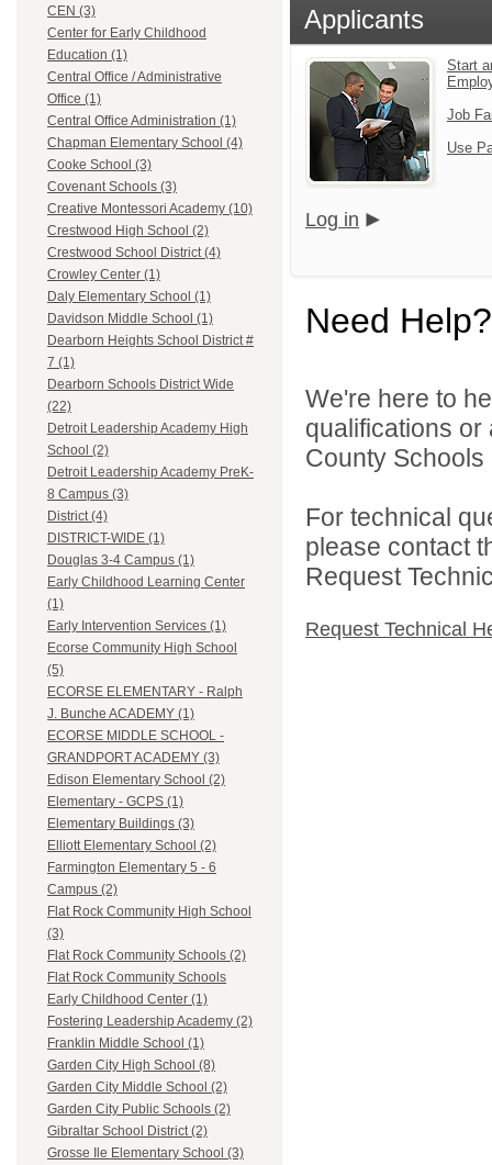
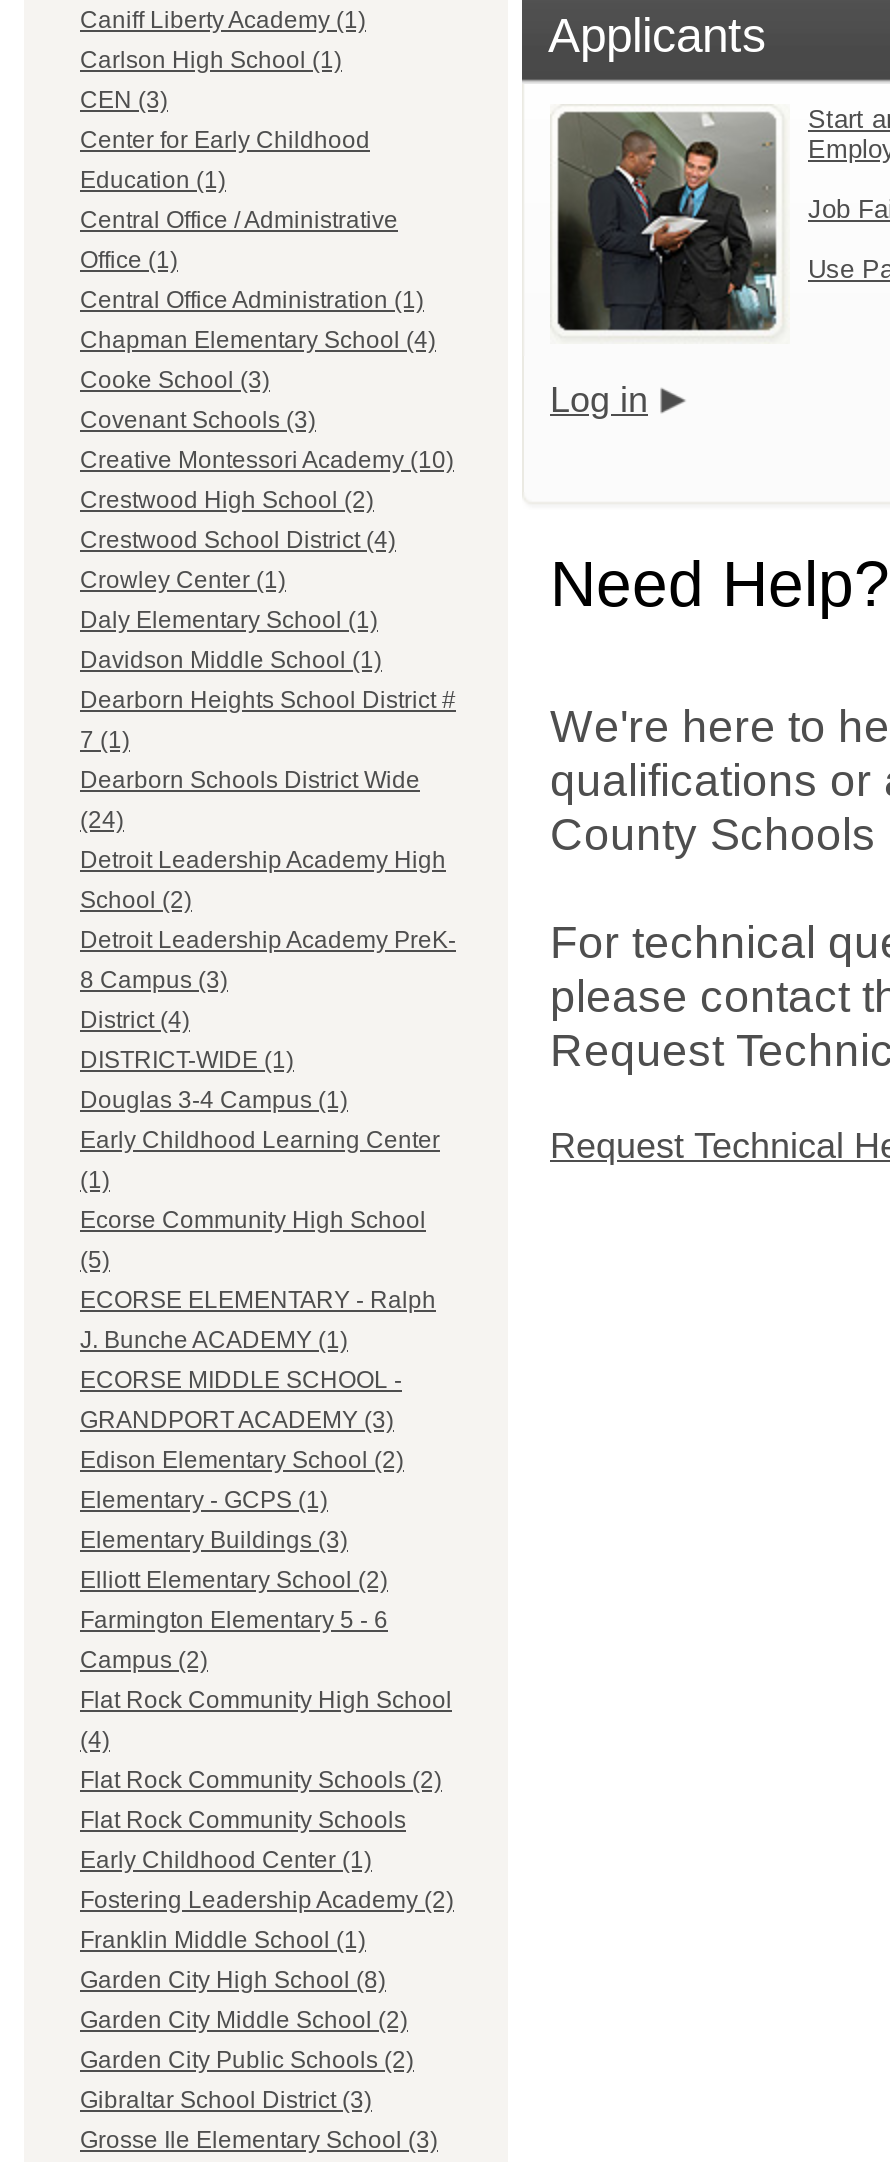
+ Caniff Liberty Academy (1)
+ Carlson High School (1)

moved down: CEN (3) | Center for Early Childhood | Education (1) | ... | Dearborn Heights School District # | Dearborn Schools District Wide

- (22)
+ (24)

moved down: Detroit Leadership Academy High | School (2) | Detroit Leadership Academy PreK- | ... | Early Childhood Learning Center | (1)

- Early Intervention Services (1)

- (3)
+ (4)

- Gibraltar School District (2)
+ Gibraltar School District (3)
